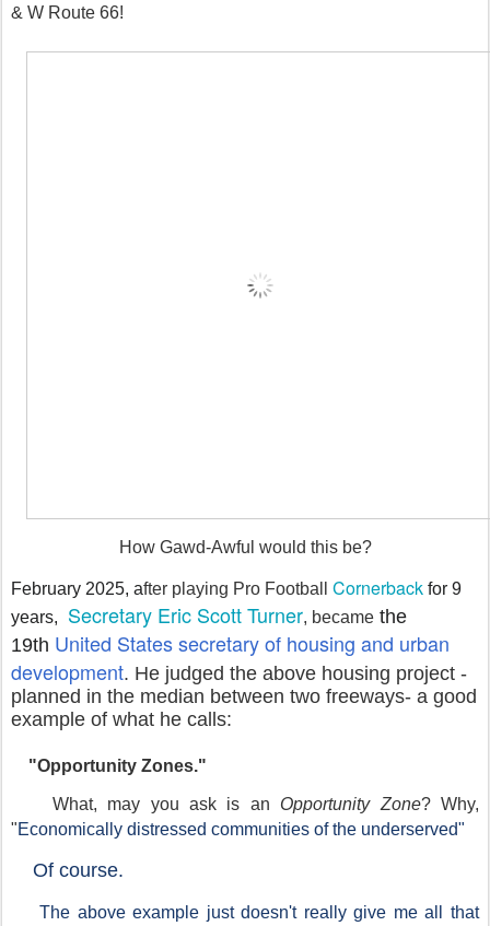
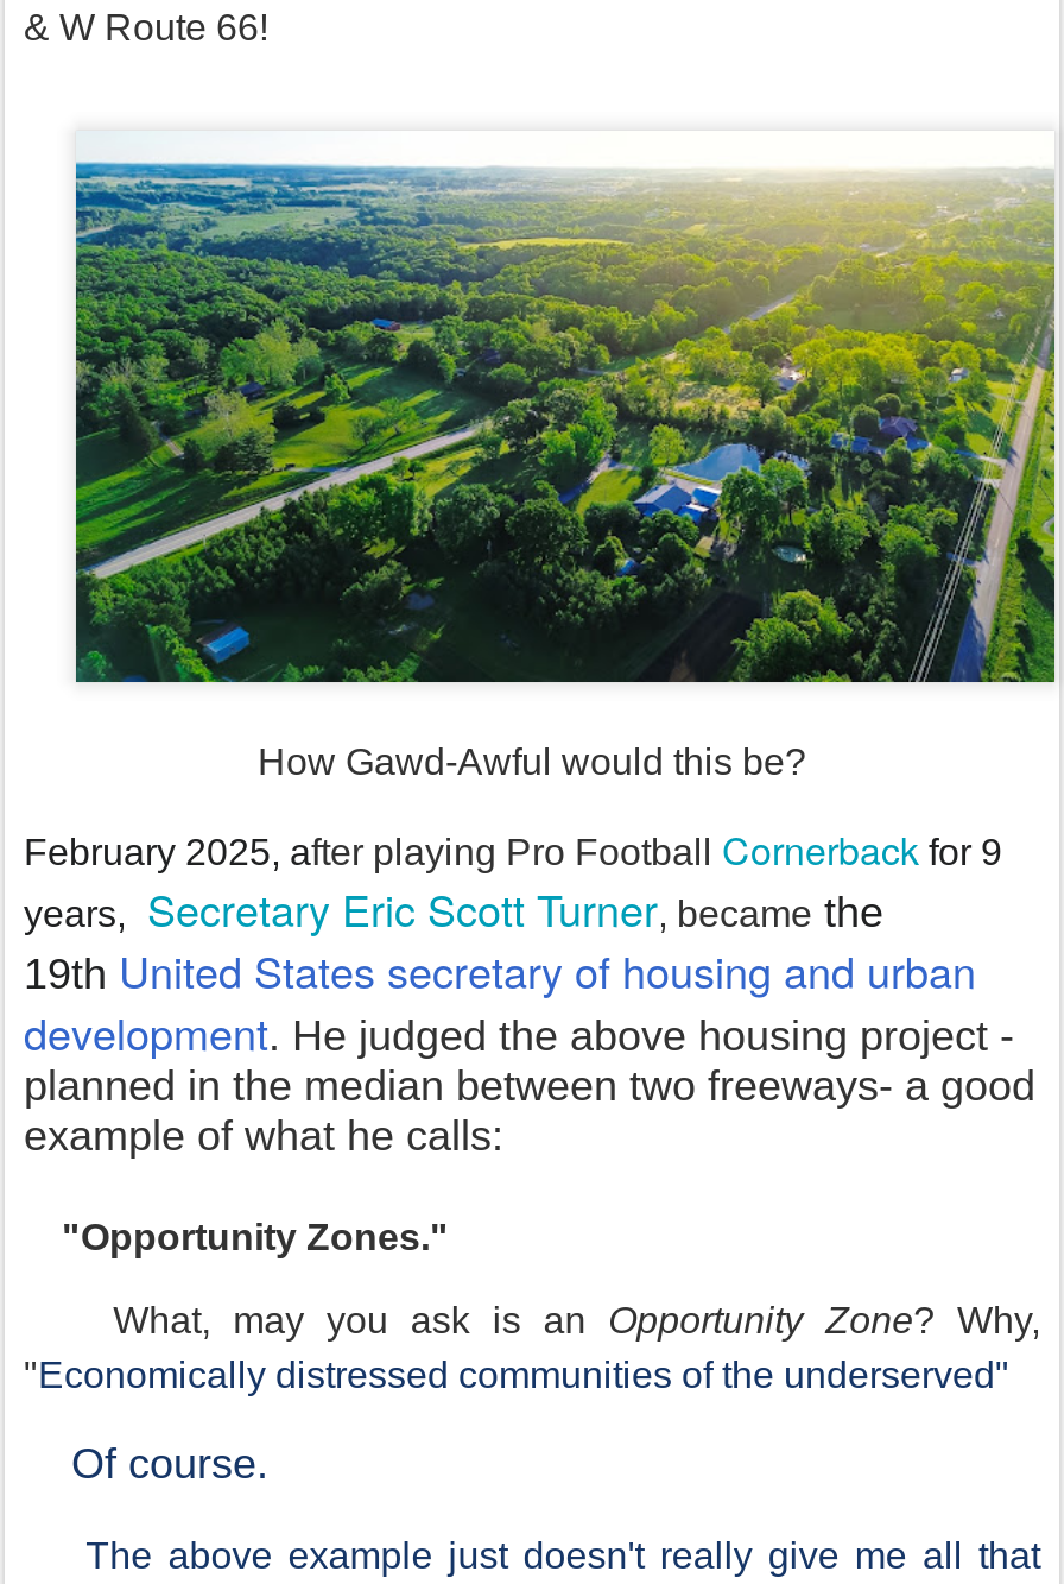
+ [image]
